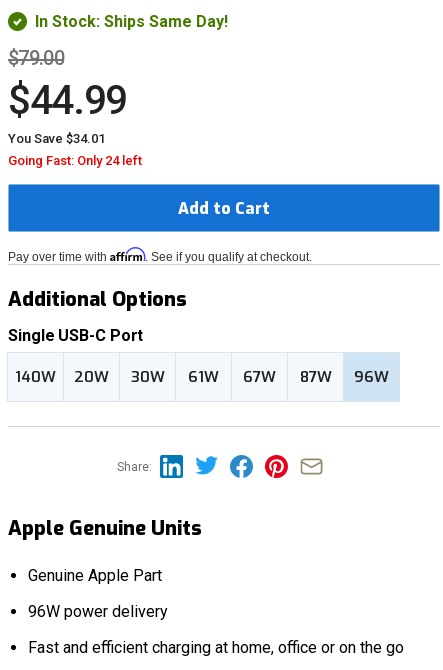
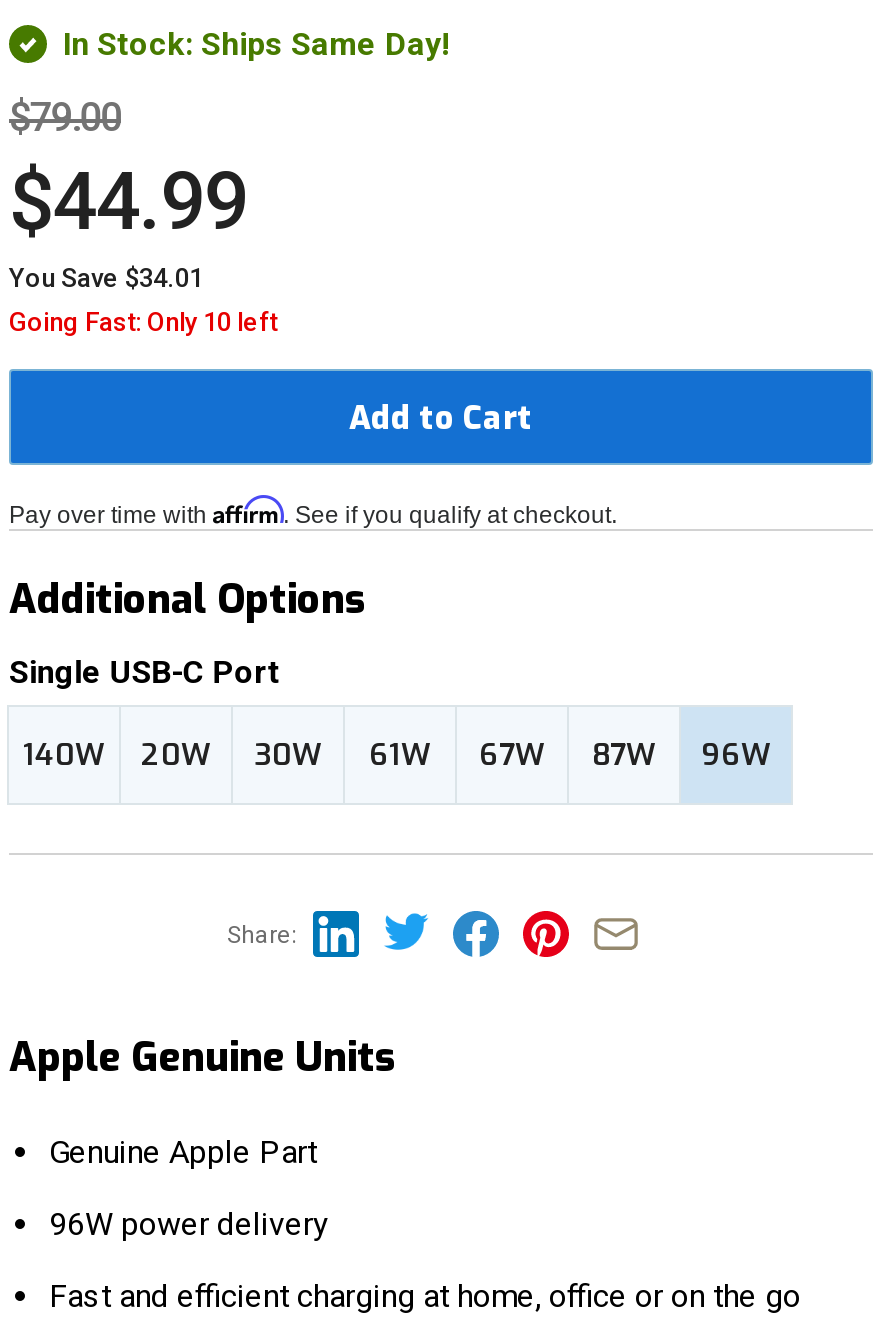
- Going Fast: Only 24 left
+ Going Fast: Only 10 left
